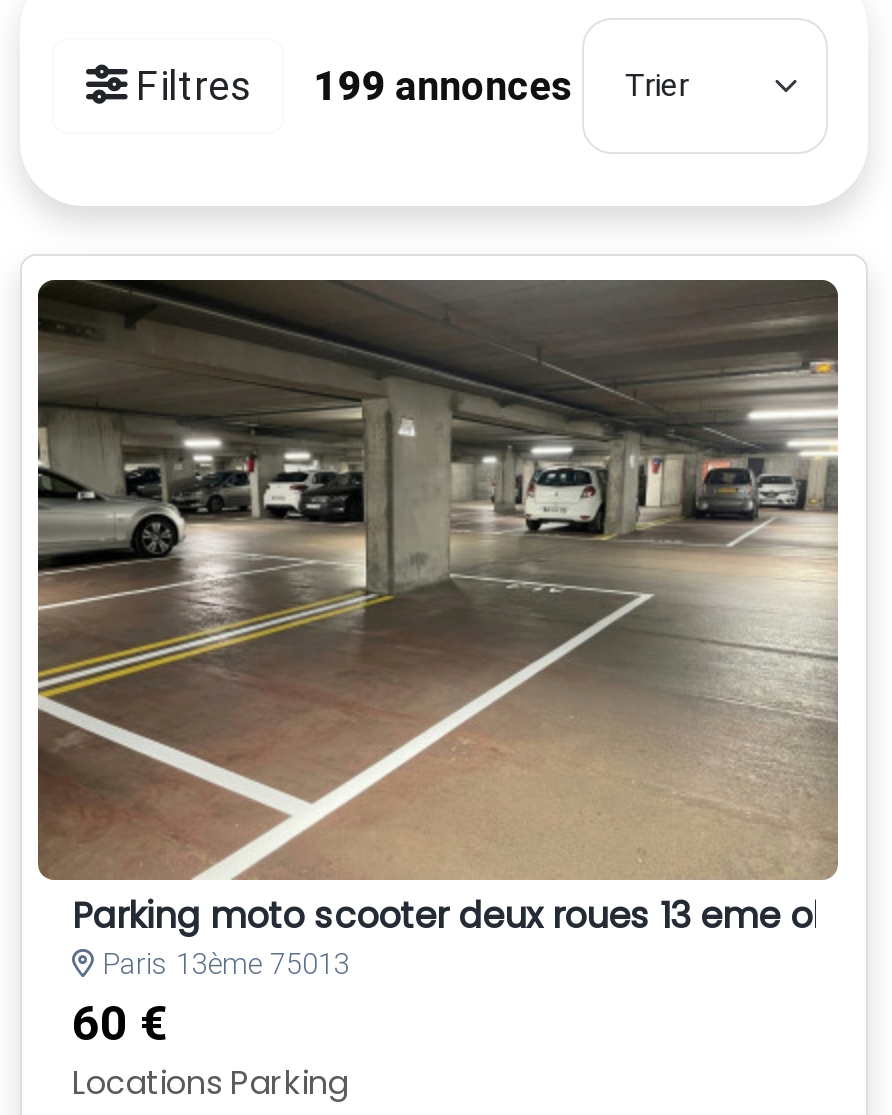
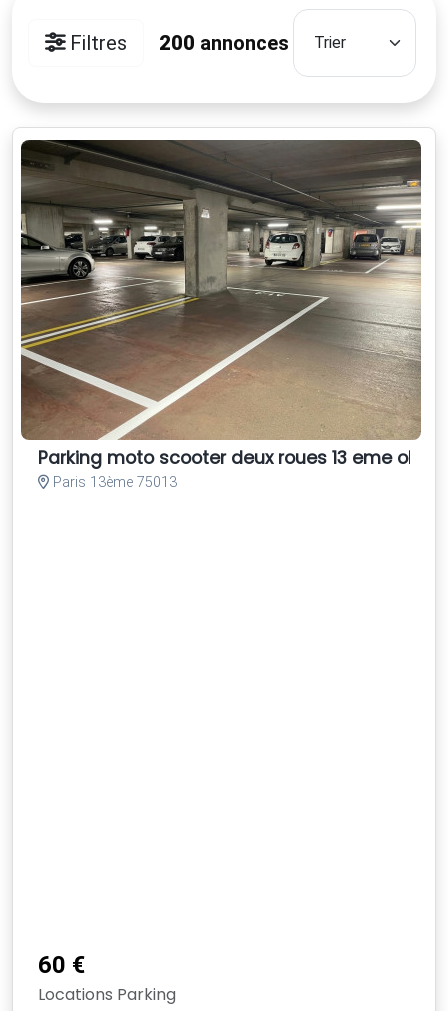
- Filtres 199 annonces
+ Filtres 200 annonces
